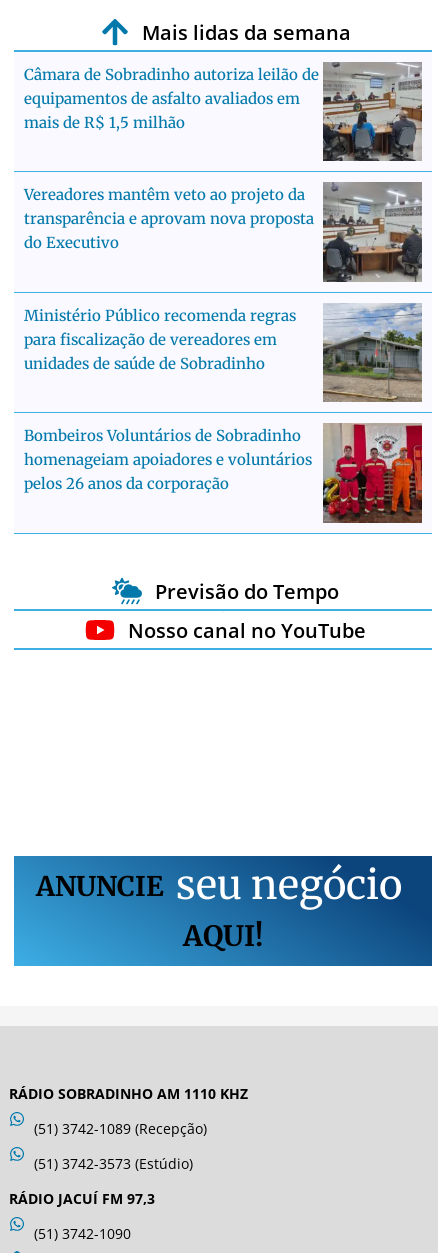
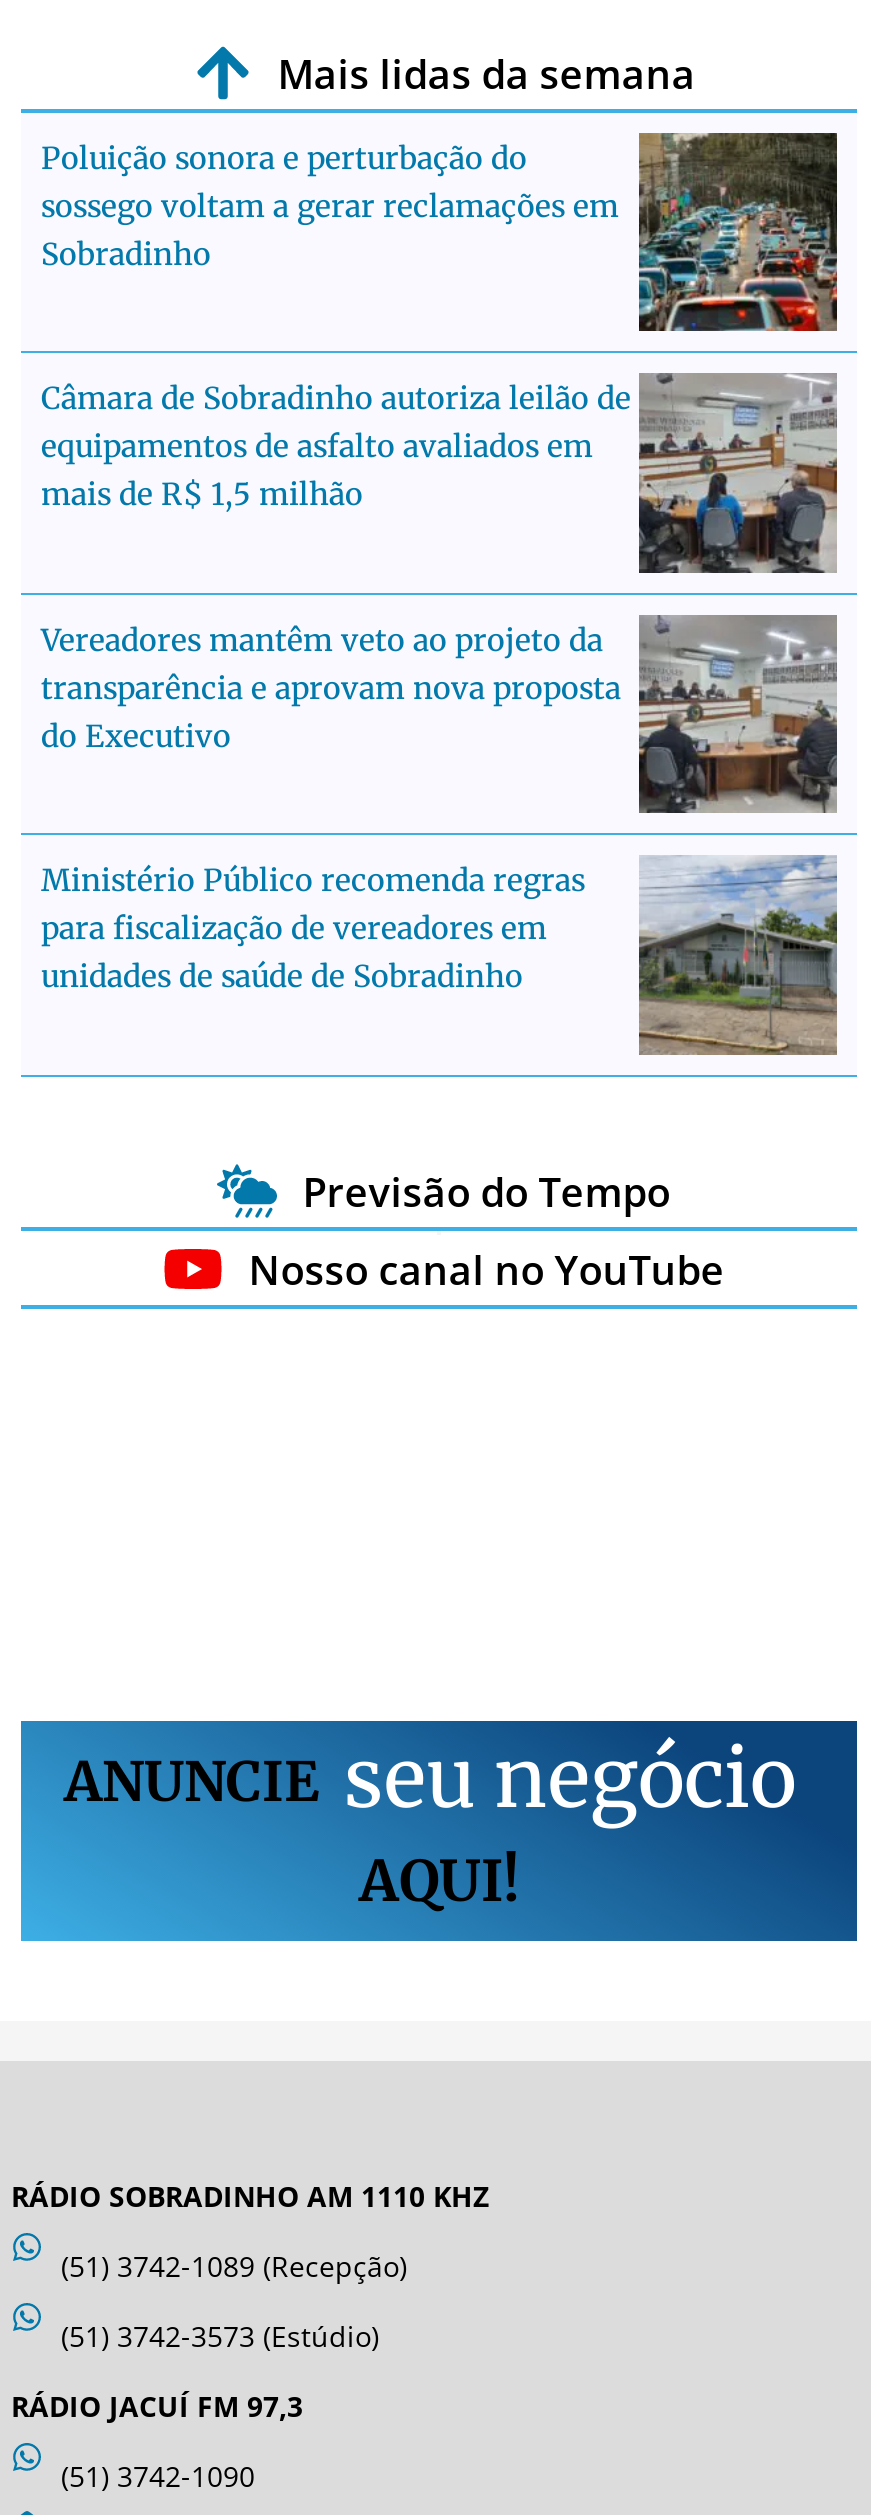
+ [image]
+ Poluição sonora e perturbação do
+ sossego voltam a gerar reclamações em
+ Sobradinho

moved down: [image] | Câmara de Sobradinho autoriza leilão de | equipamentos de asfalto avaliados em | ... | para fiscalização de vereadores em | unidades de saúde de Sobradinho

- [image]
- Bombeiros Voluntários de Sobradinho
- homenageiam apoiadores e voluntários
- pelos 26 anos da corporação
